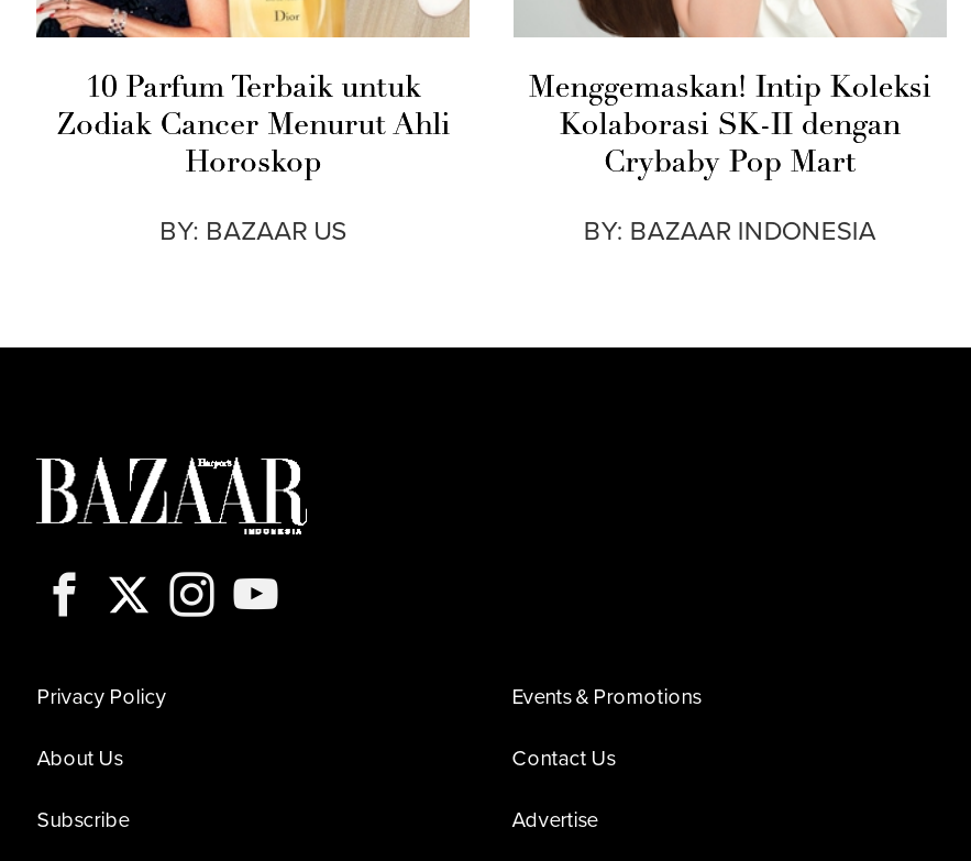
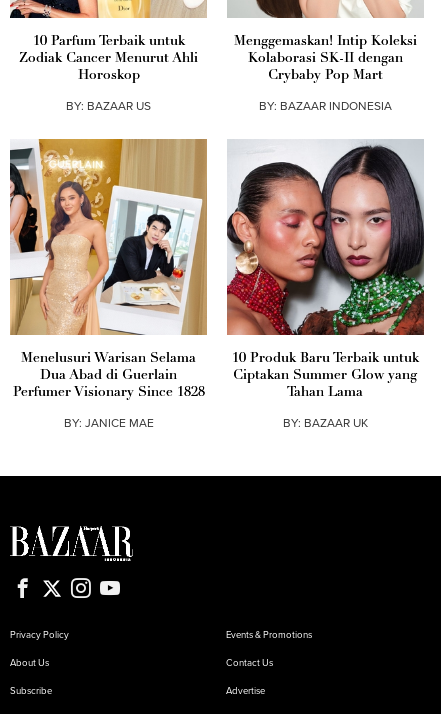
+ [image]
+ Menelusuri Warisan Selama
+ Dua Abad di Guerlain
+ Perfumer Visionary Since 1828
+ BY: JANICE MAE

+ [image]
+ 10 Produk Baru Terbaik untuk
+ Ciptakan Summer Glow yang
+ Tahan Lama
+ BY: BAZAAR UK
